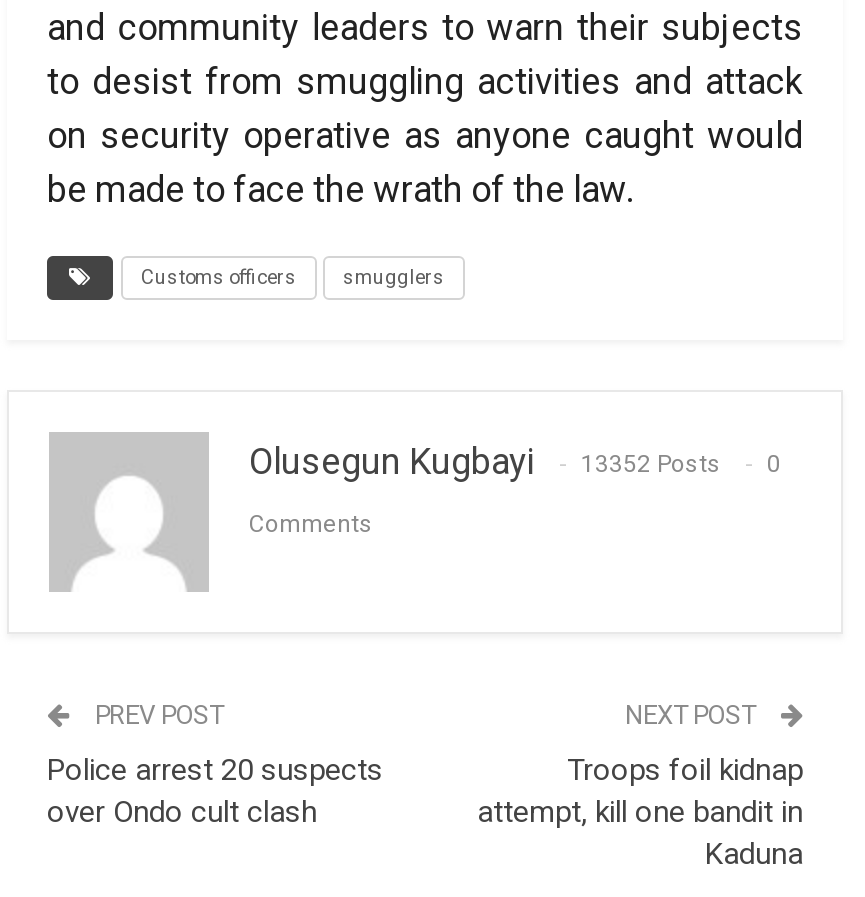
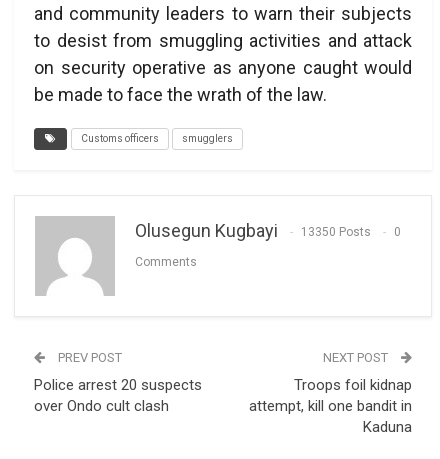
- Olusegun Kugbayi 13352 Posts 0
+ Olusegun Kugbayi 13350 Posts 0
